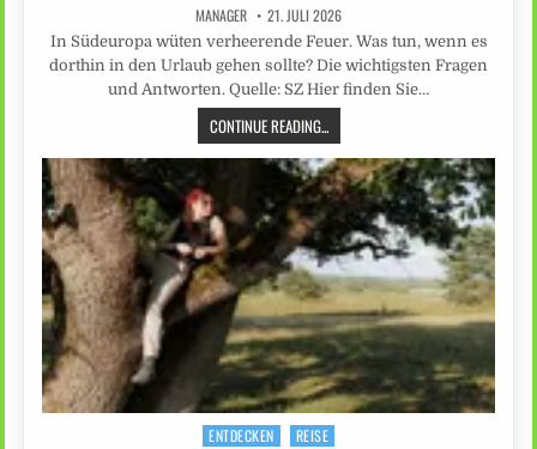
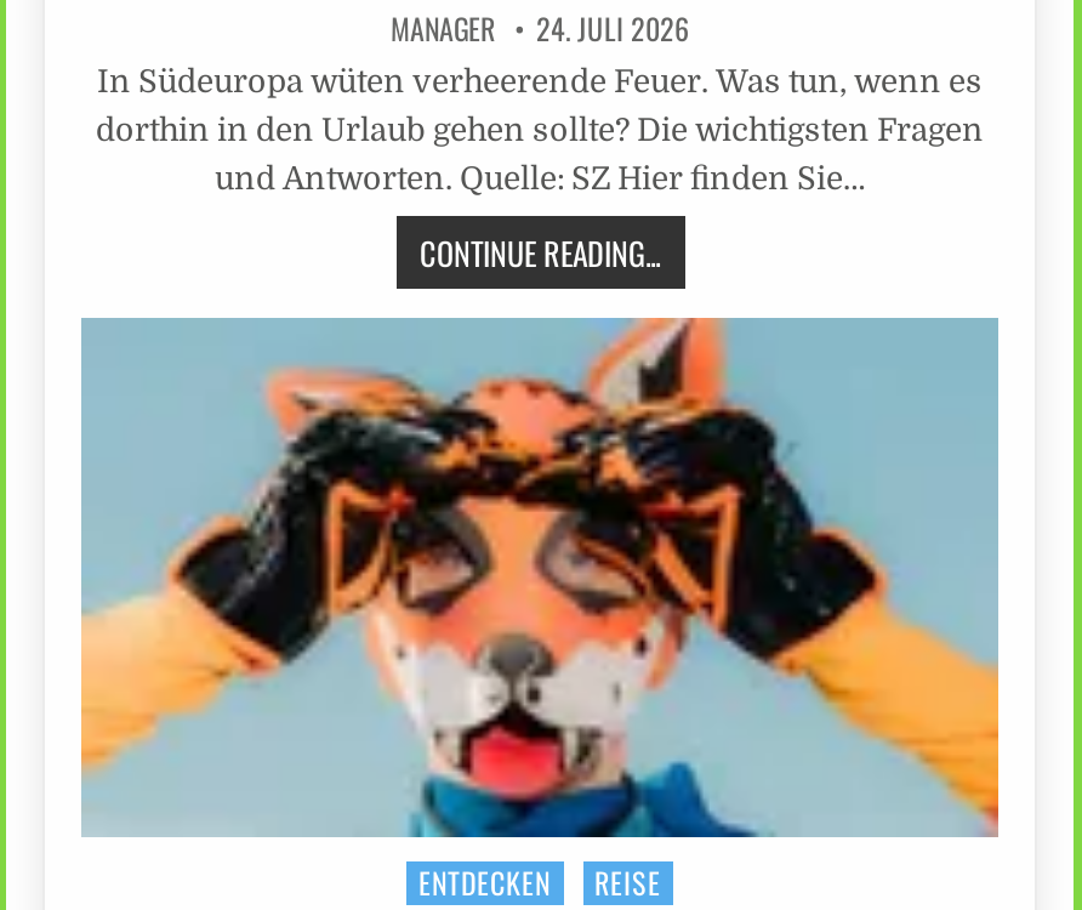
- MANAGER 21. JULI 2026
+ MANAGER 24. JULI 2026

- [image]
+ [image]
